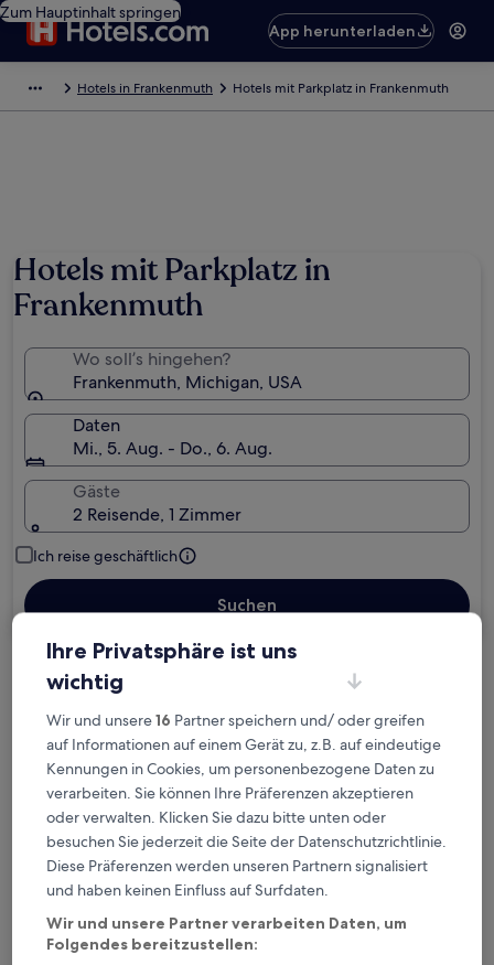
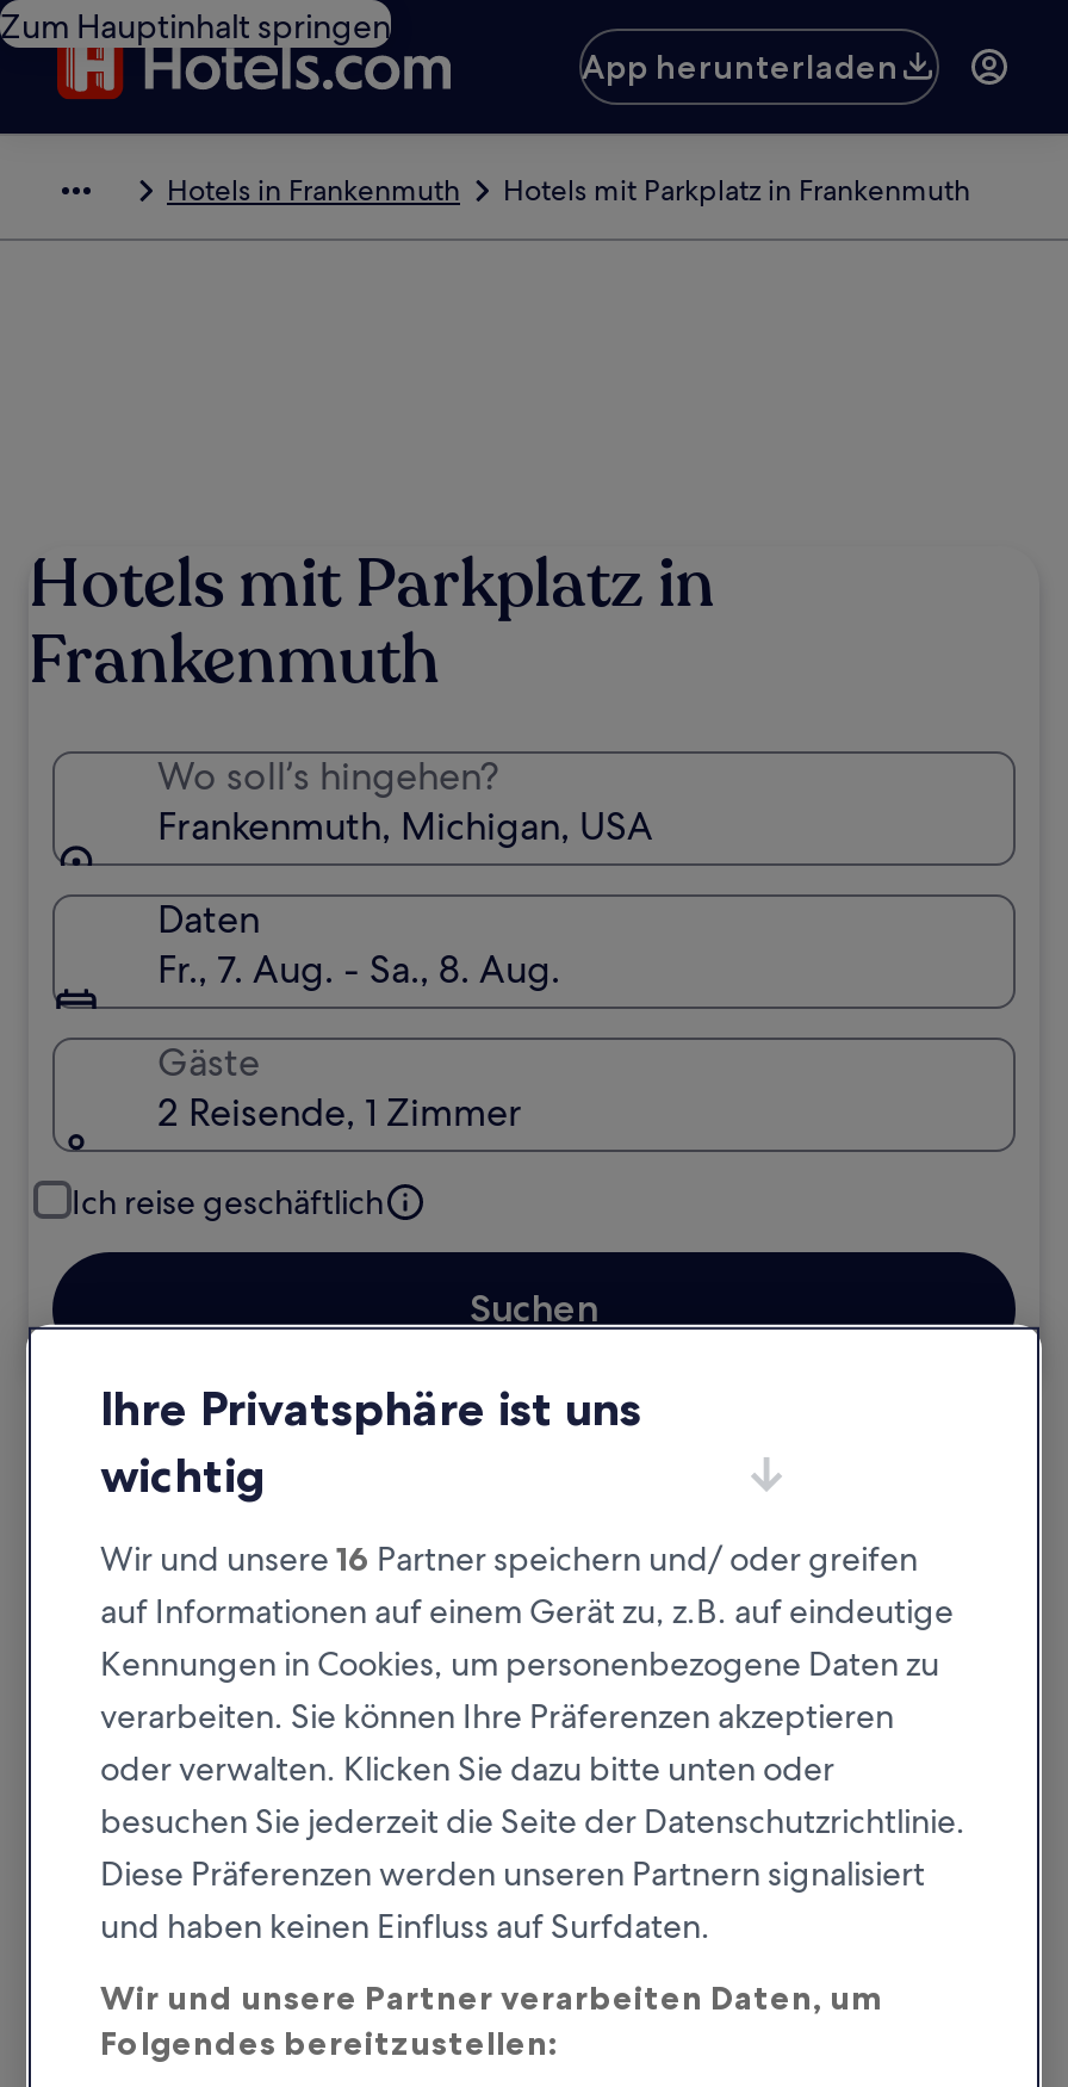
- Mi., 5. Aug. - Do., 6. Aug.
+ Fr., 7. Aug. - Sa., 8. Aug.
